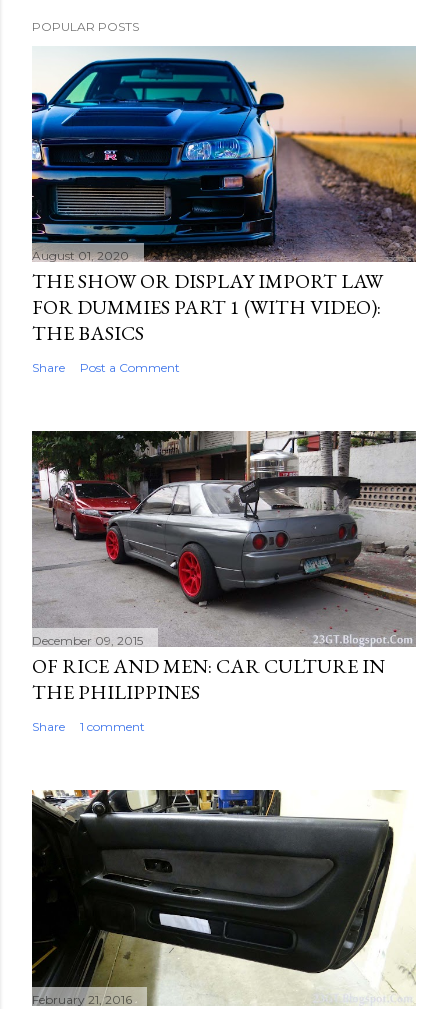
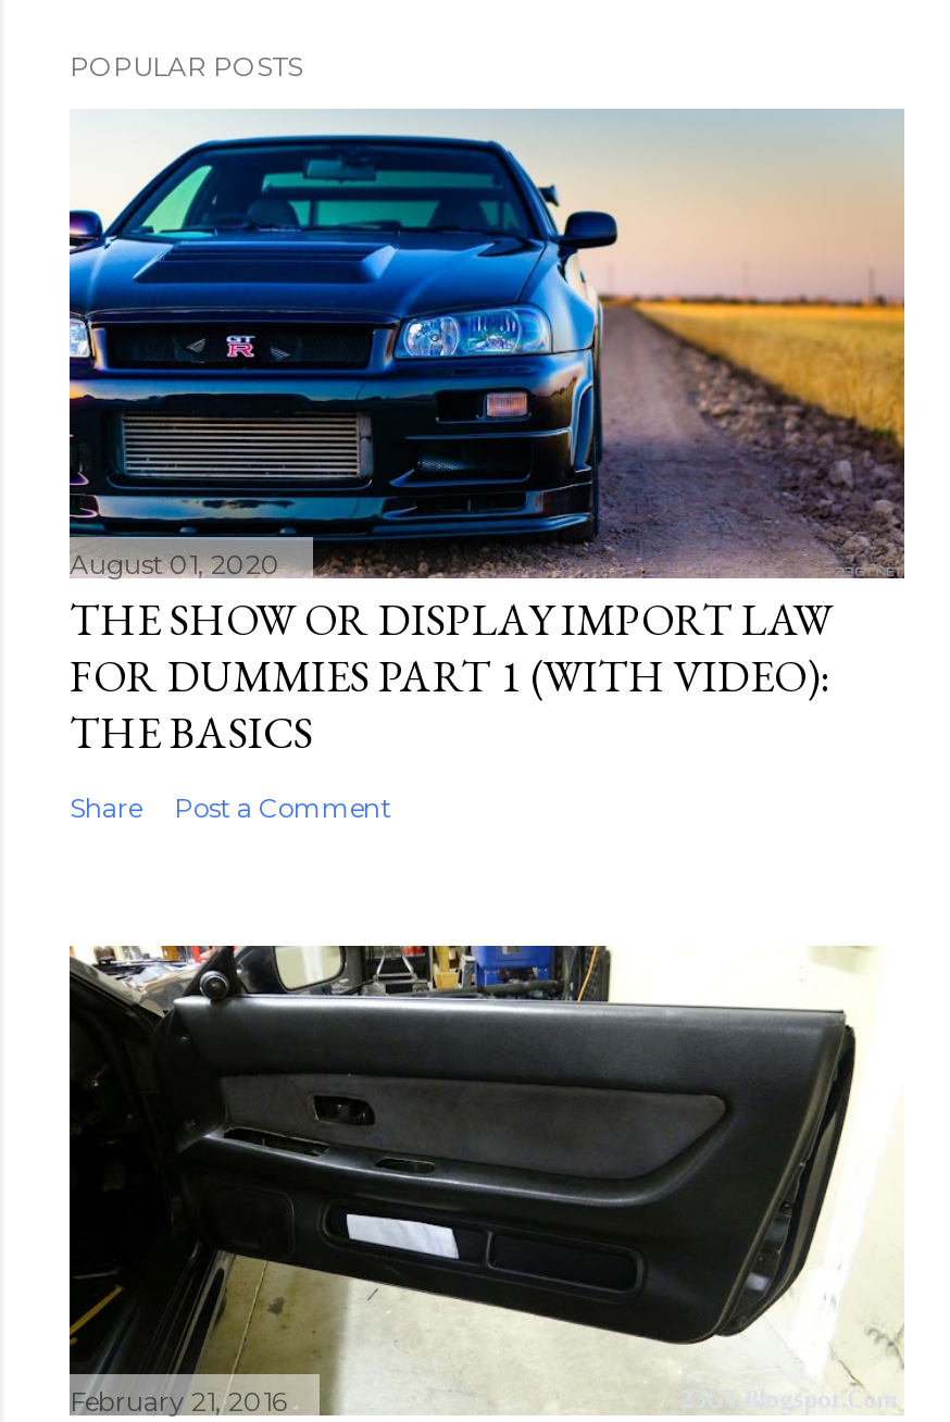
- [image]
- December 09, 2015
- OF RICE AND MEN: CAR CULTURE IN
- THE PHILIPPINES
- Share
- 1 comment
